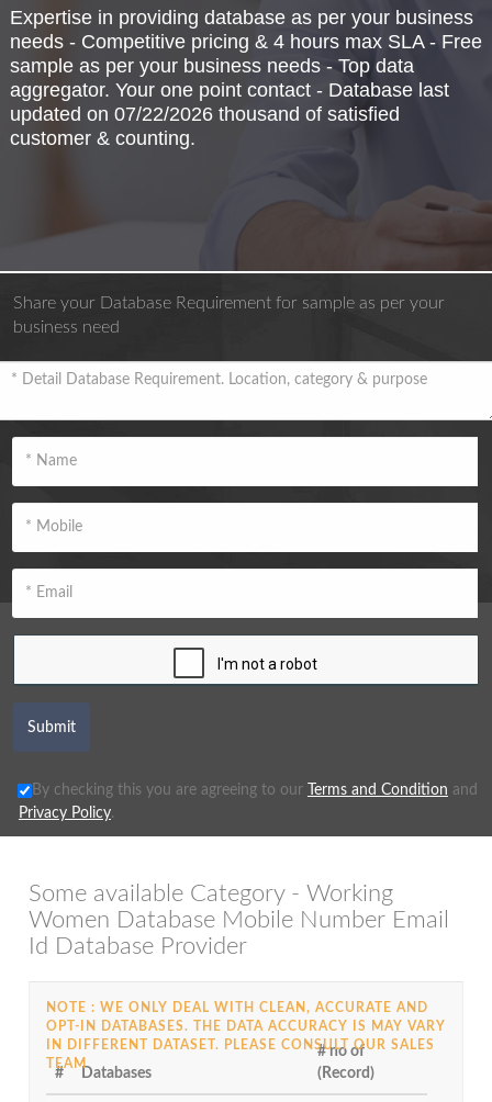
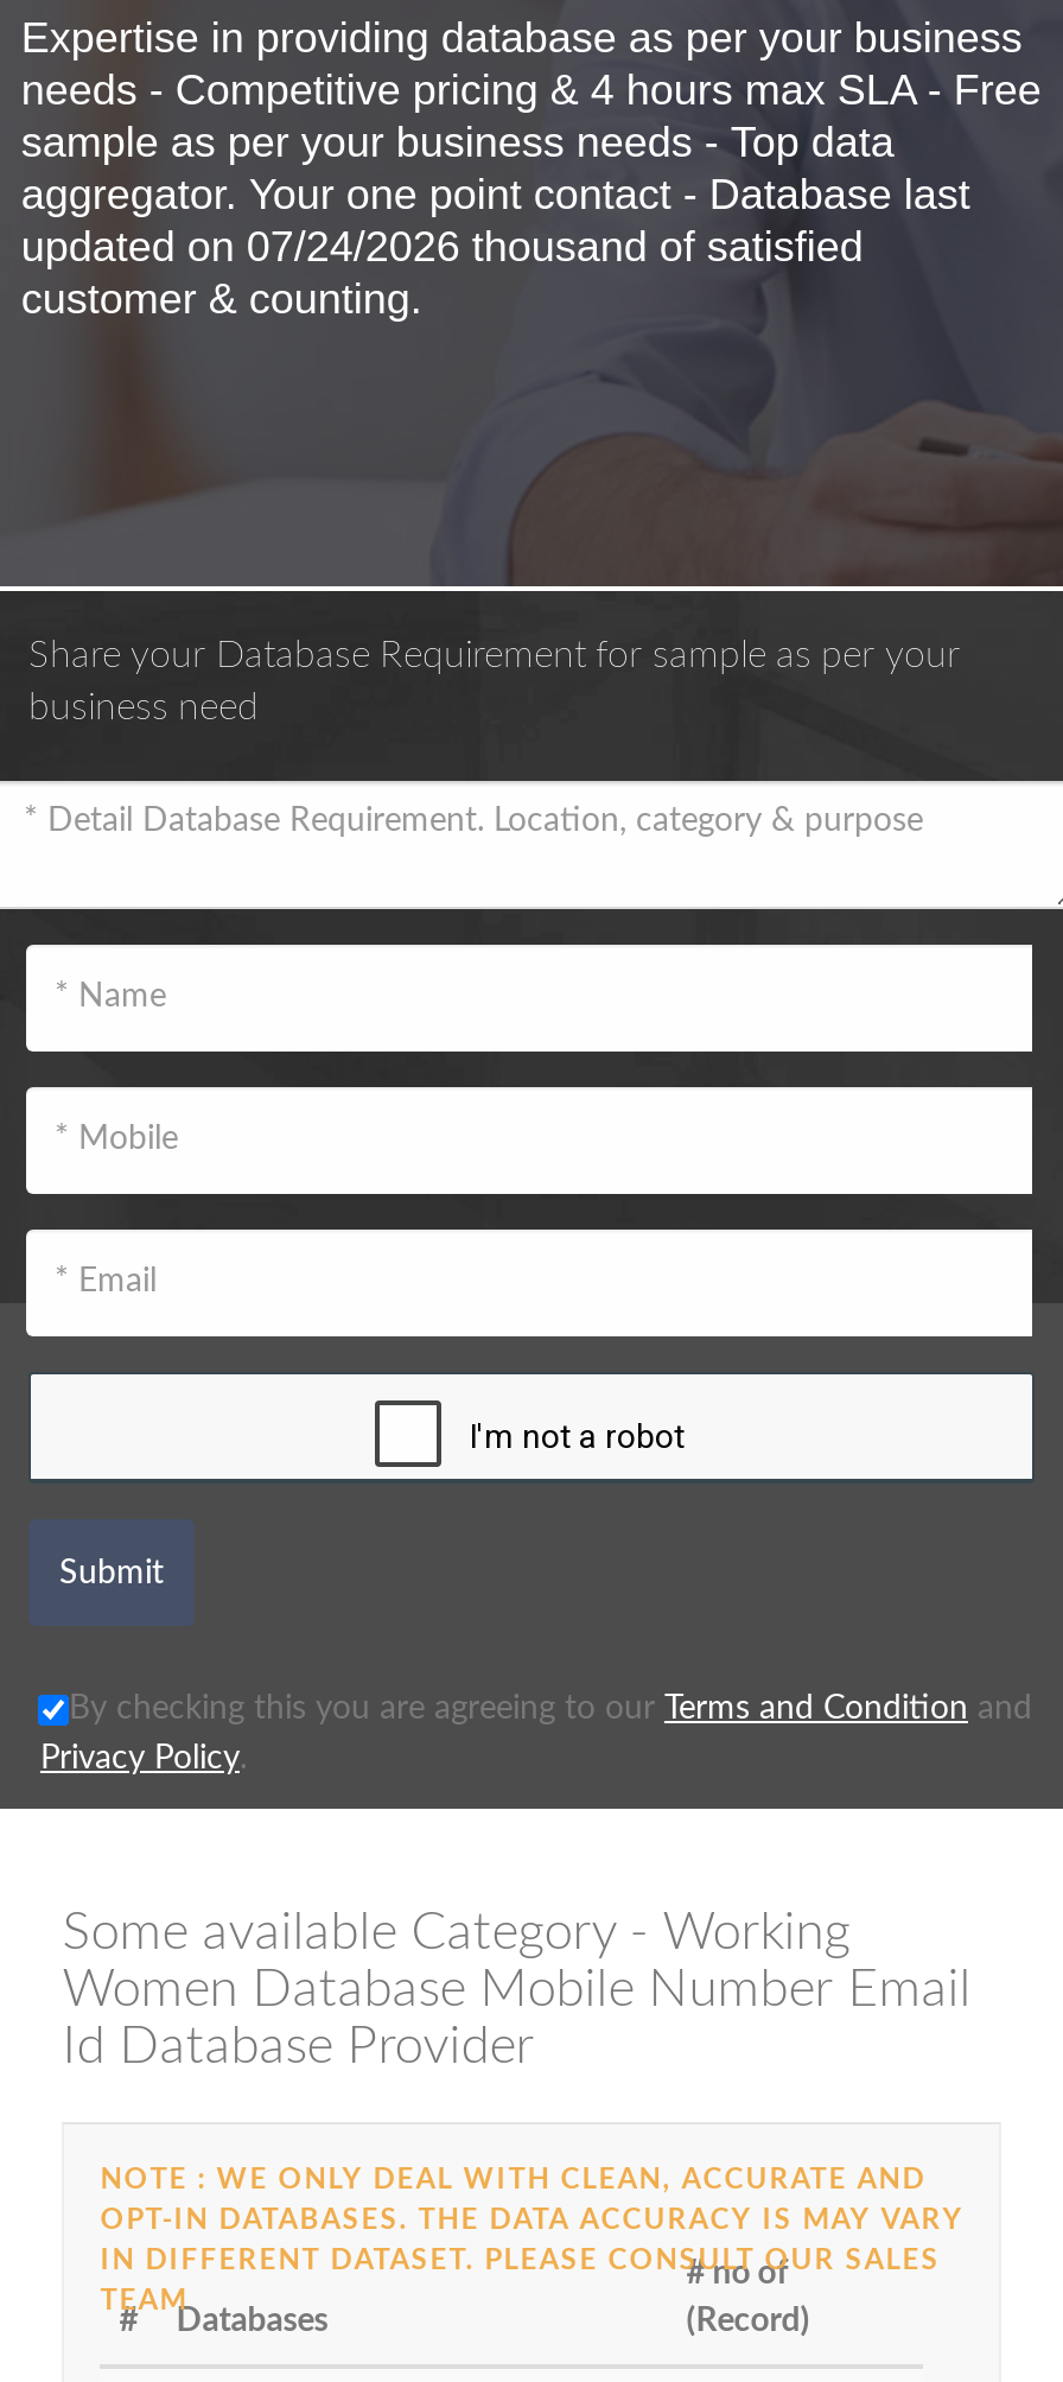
- updated on 07/22/2026 thousand of satisfied
+ updated on 07/24/2026 thousand of satisfied
